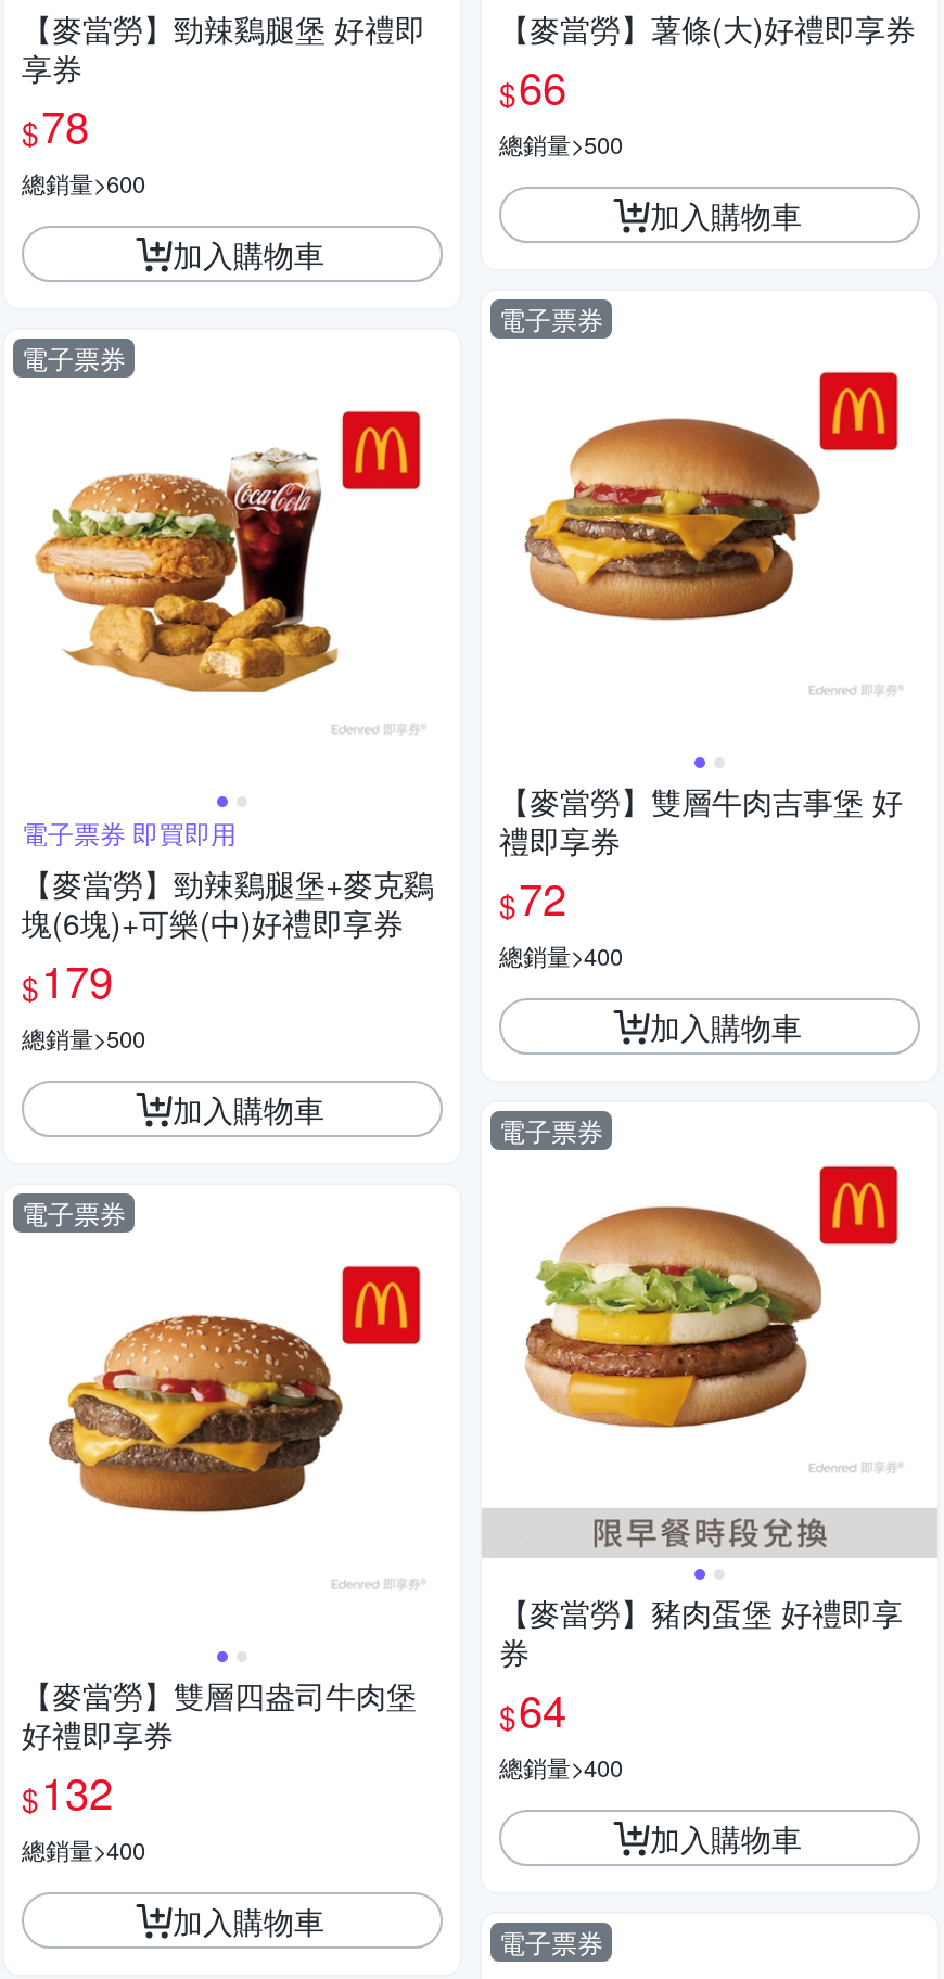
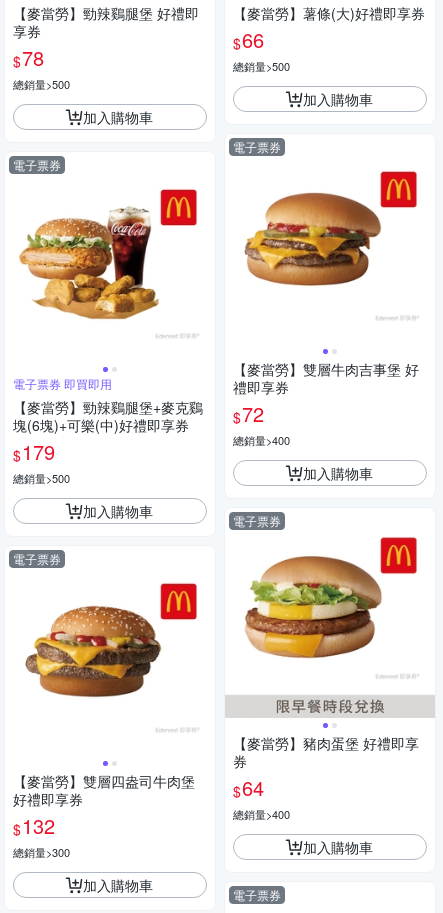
- 總銷量>600
+ 總銷量>500

- 總銷量>400
+ 總銷量>300
